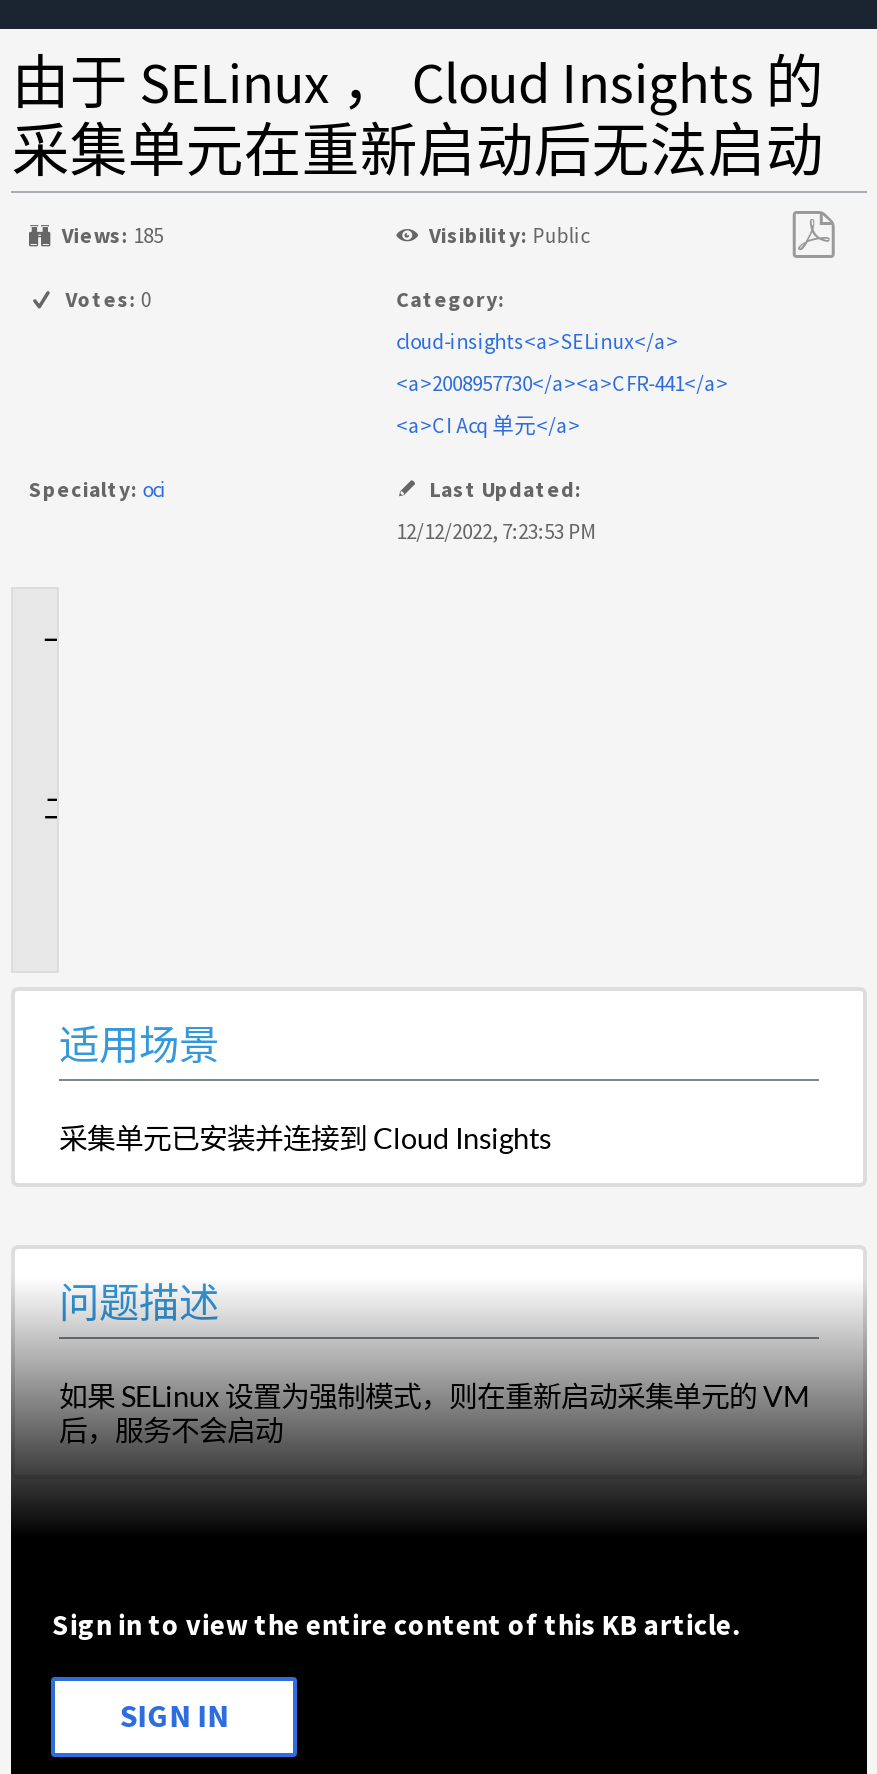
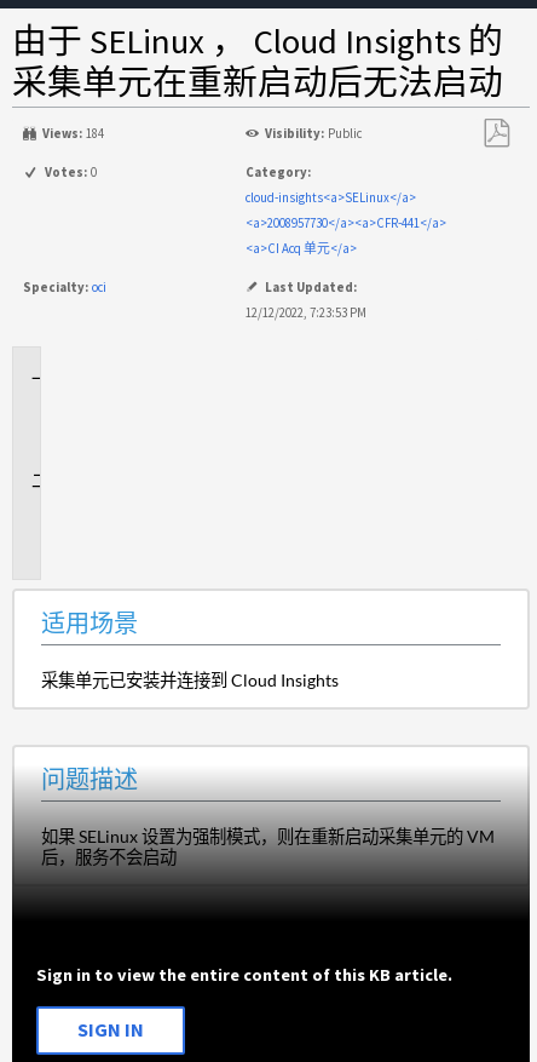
- Views: 185
+ Views: 184
